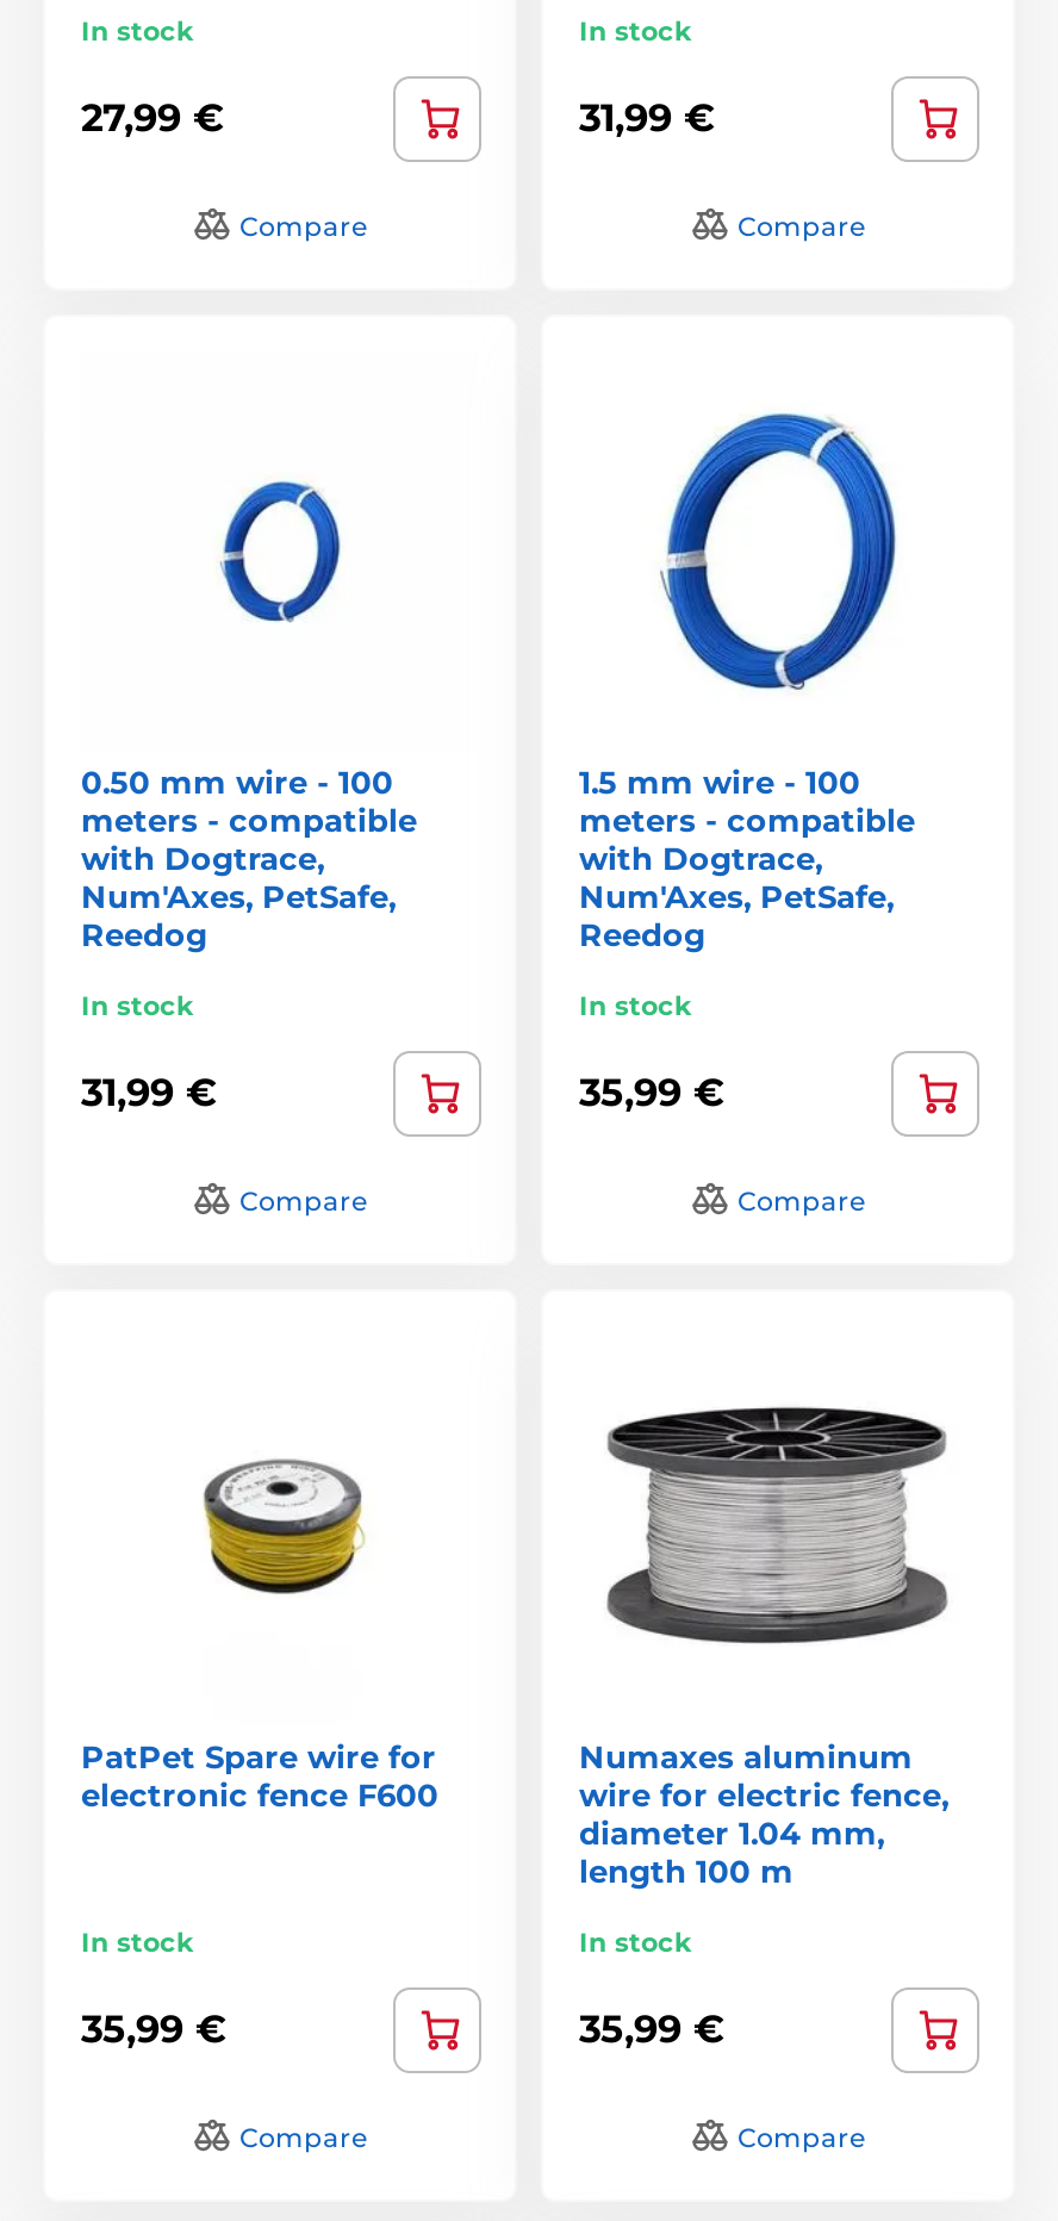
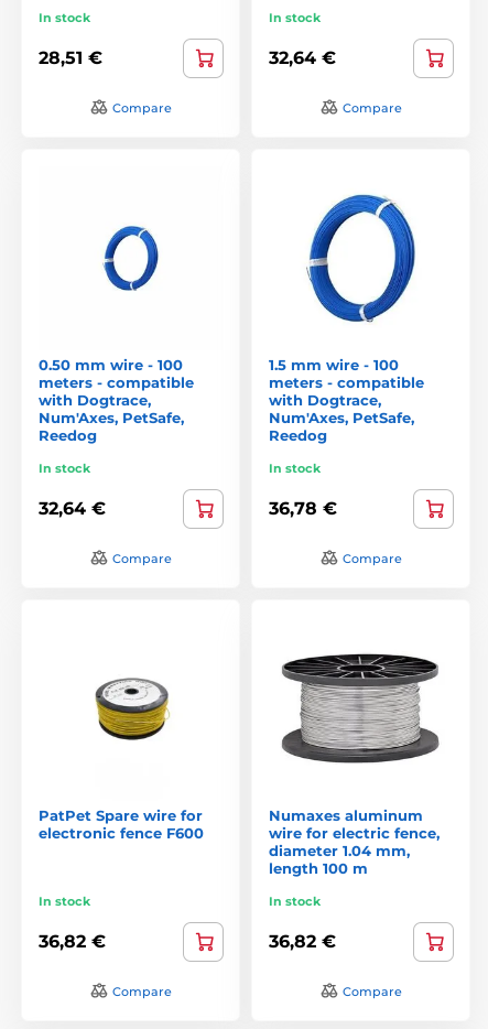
- 27,99 €
+ 28,51 €

- 31,99 €
+ 32,64 €

- 31,99 €
+ 32,64 €

- 35,99 €
+ 36,78 €

- 35,99 €
+ 36,82 €

- 35,99 €
+ 36,82 €
